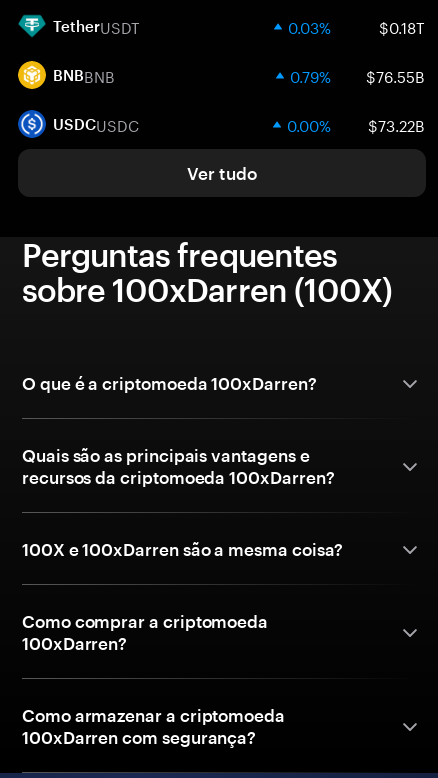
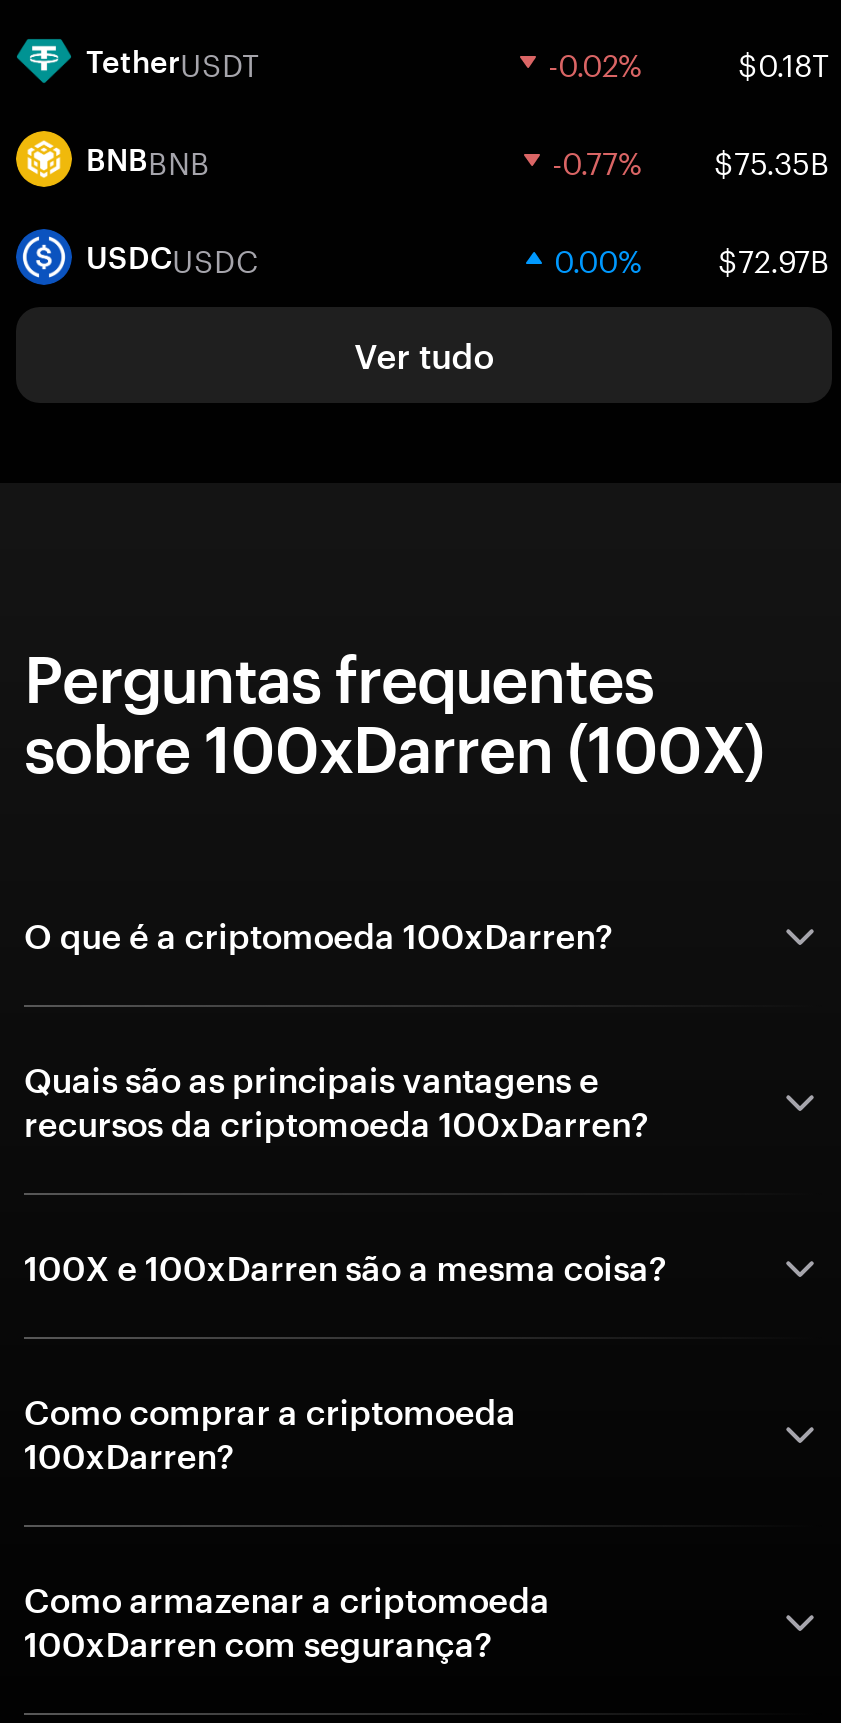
- 0.03% $0.18T
+ -0.02% $0.18T

- 0.79%
- $76.55B
+ -0.77%
+ $75.35B

- 0.00% $73.22B
+ 0.00% $72.97B
